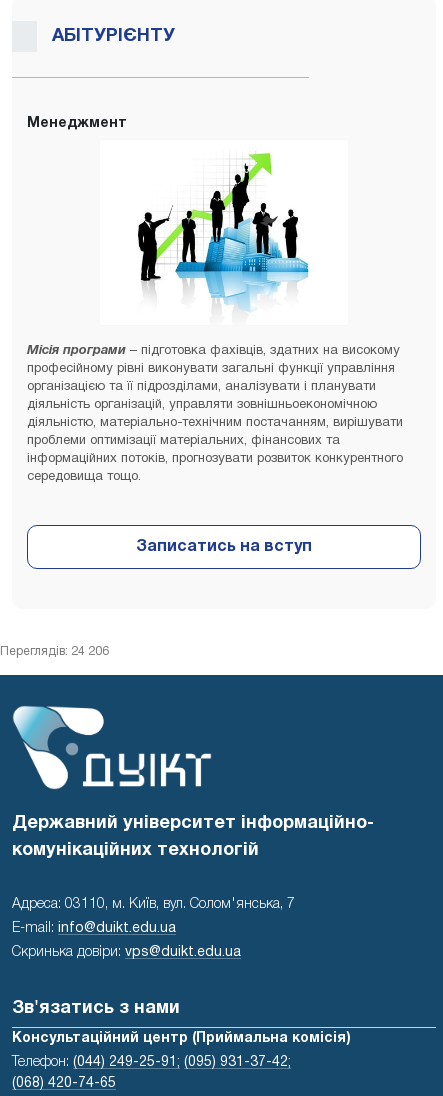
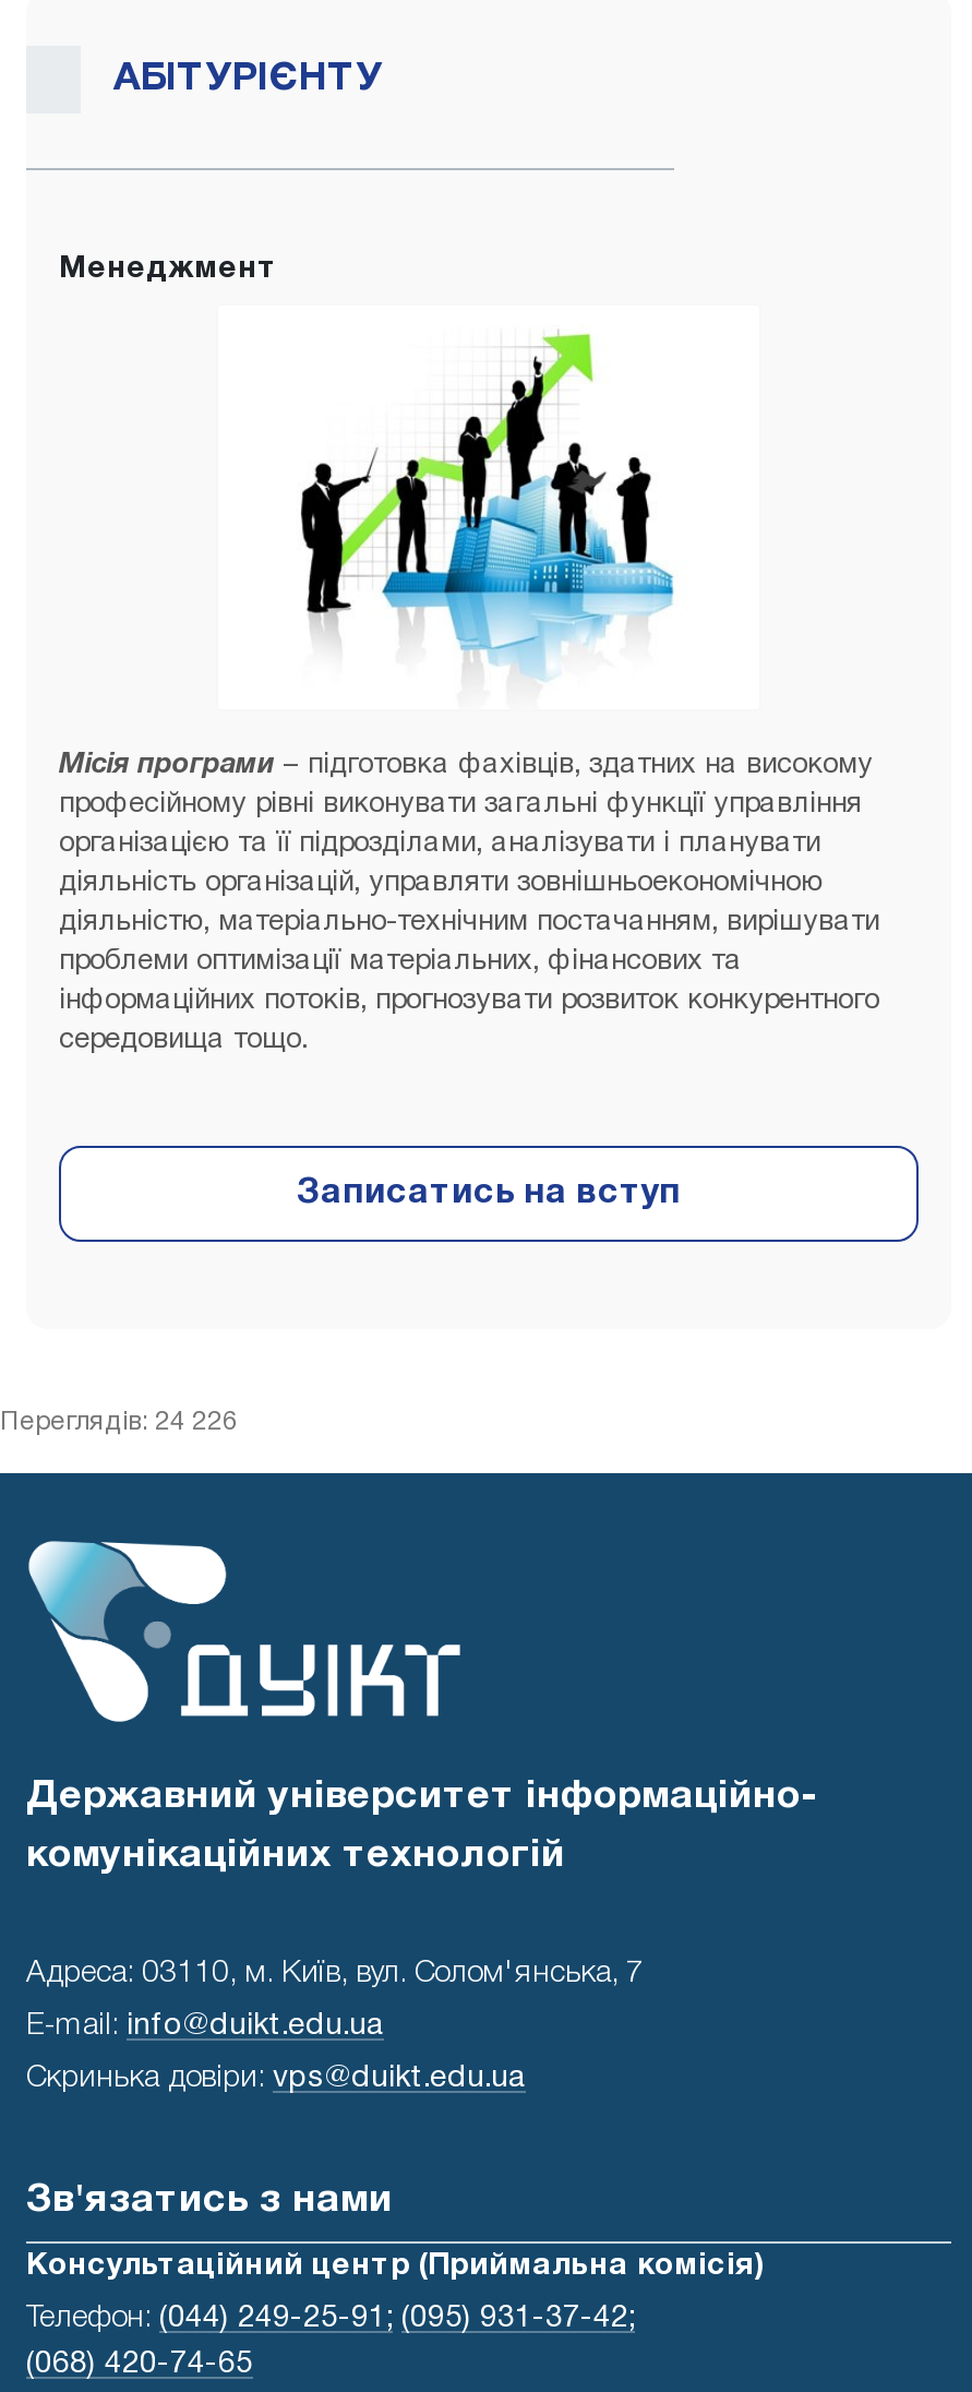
- Переглядів: 24 206
+ Переглядів: 24 226
